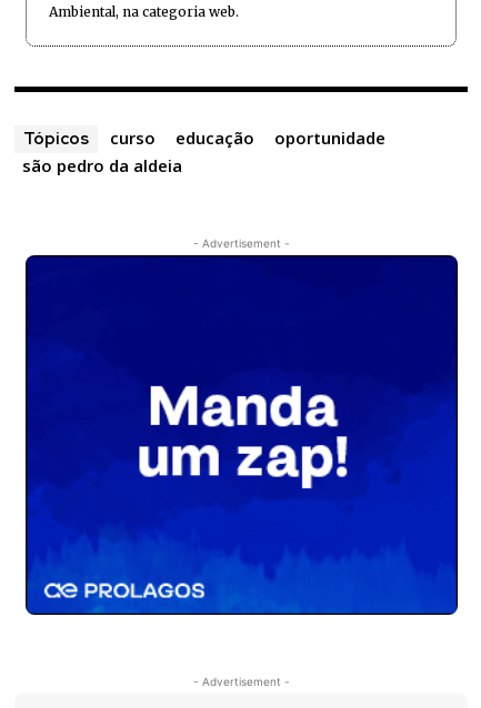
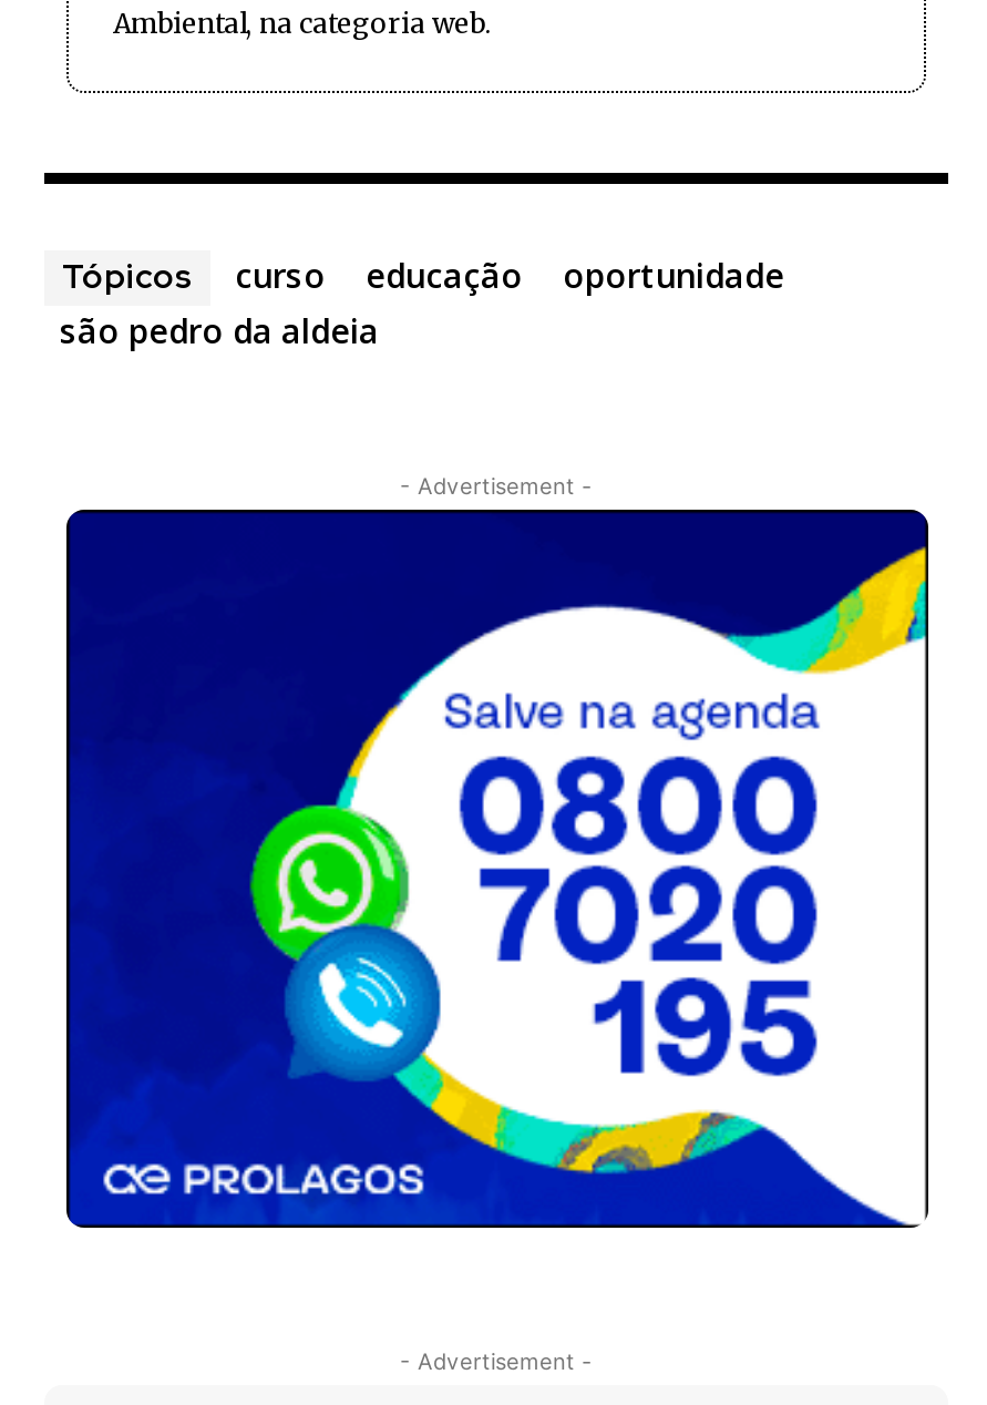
- [image]
+ [image]
